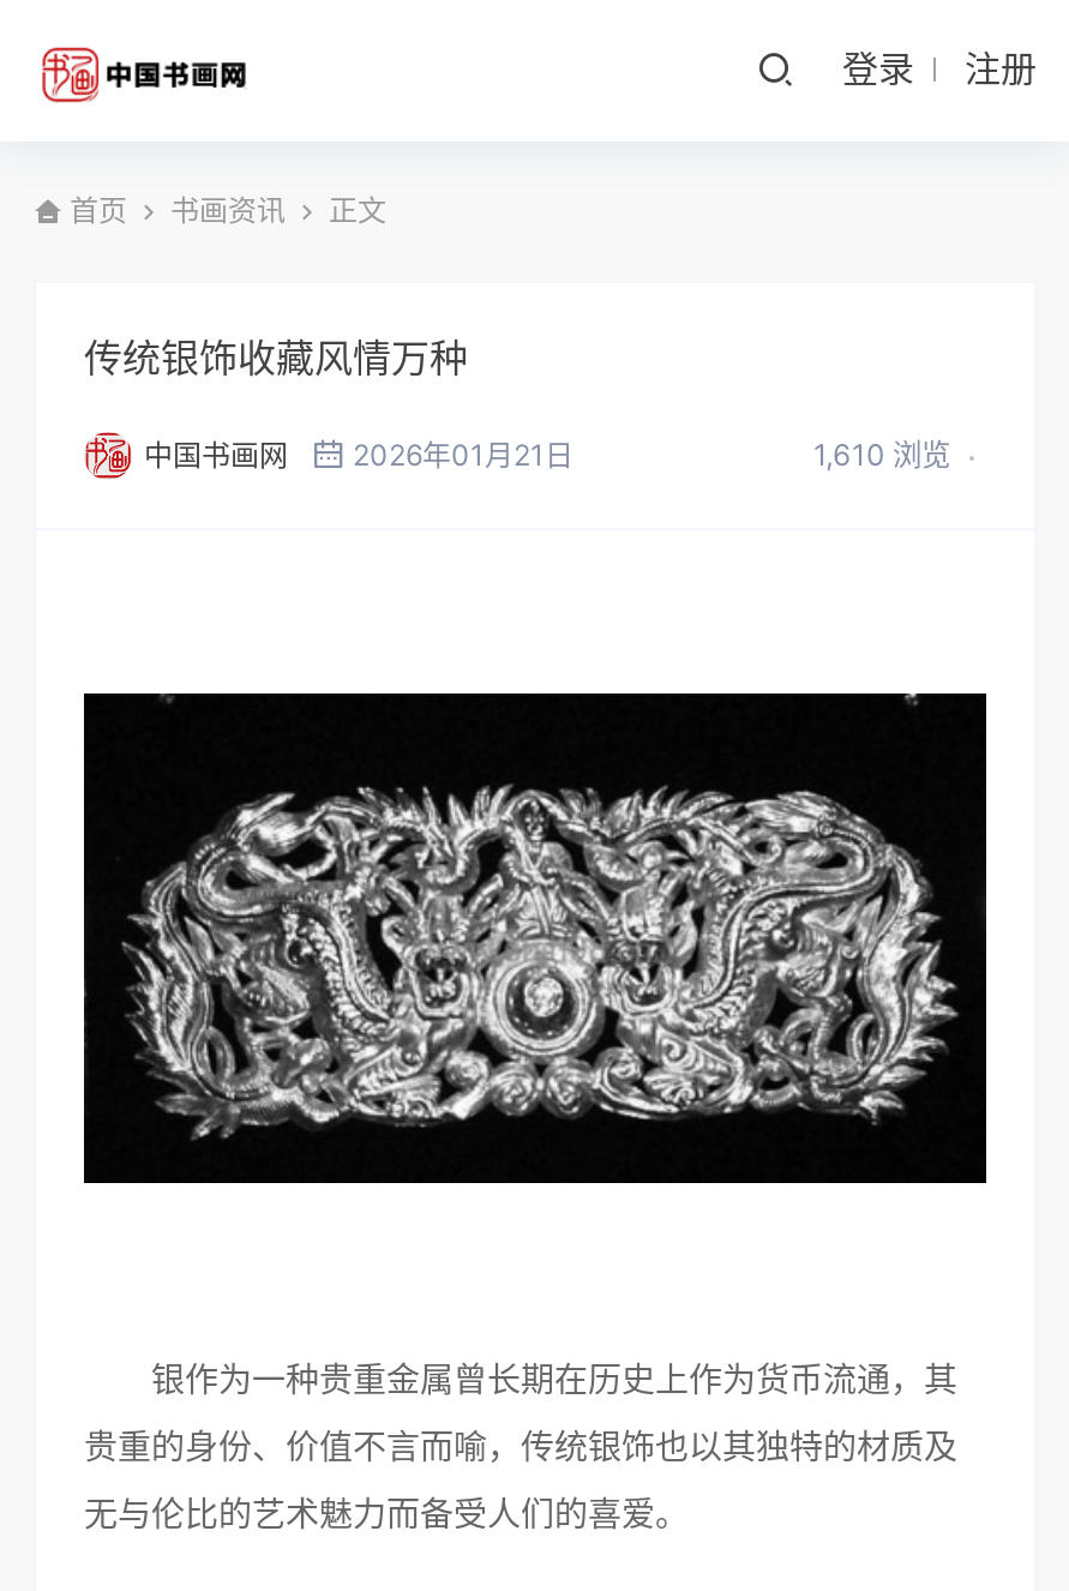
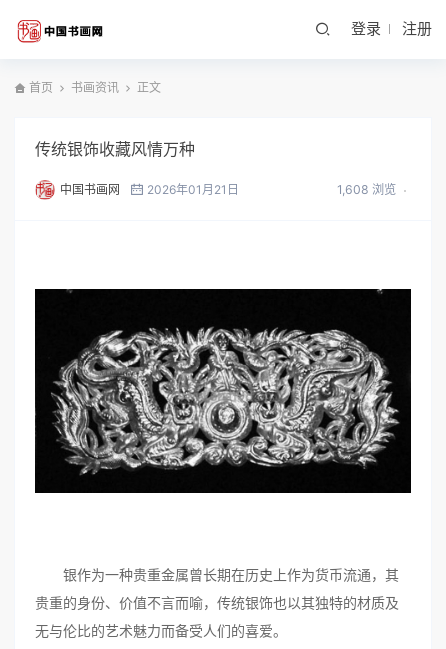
- 1,610 浏览
+ 1,608 浏览
